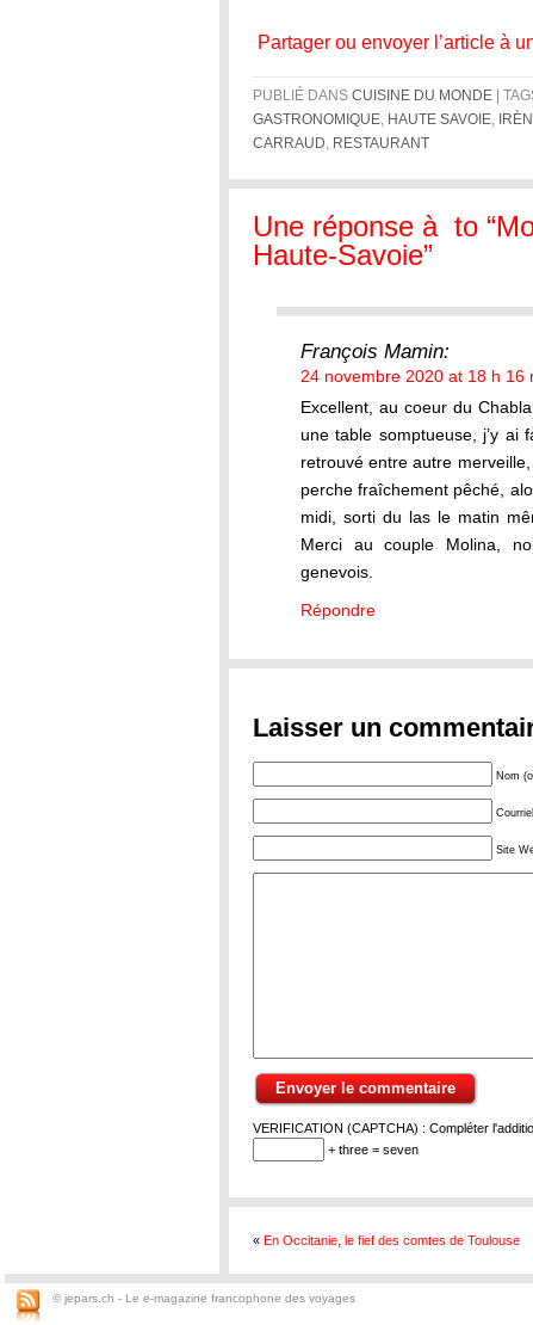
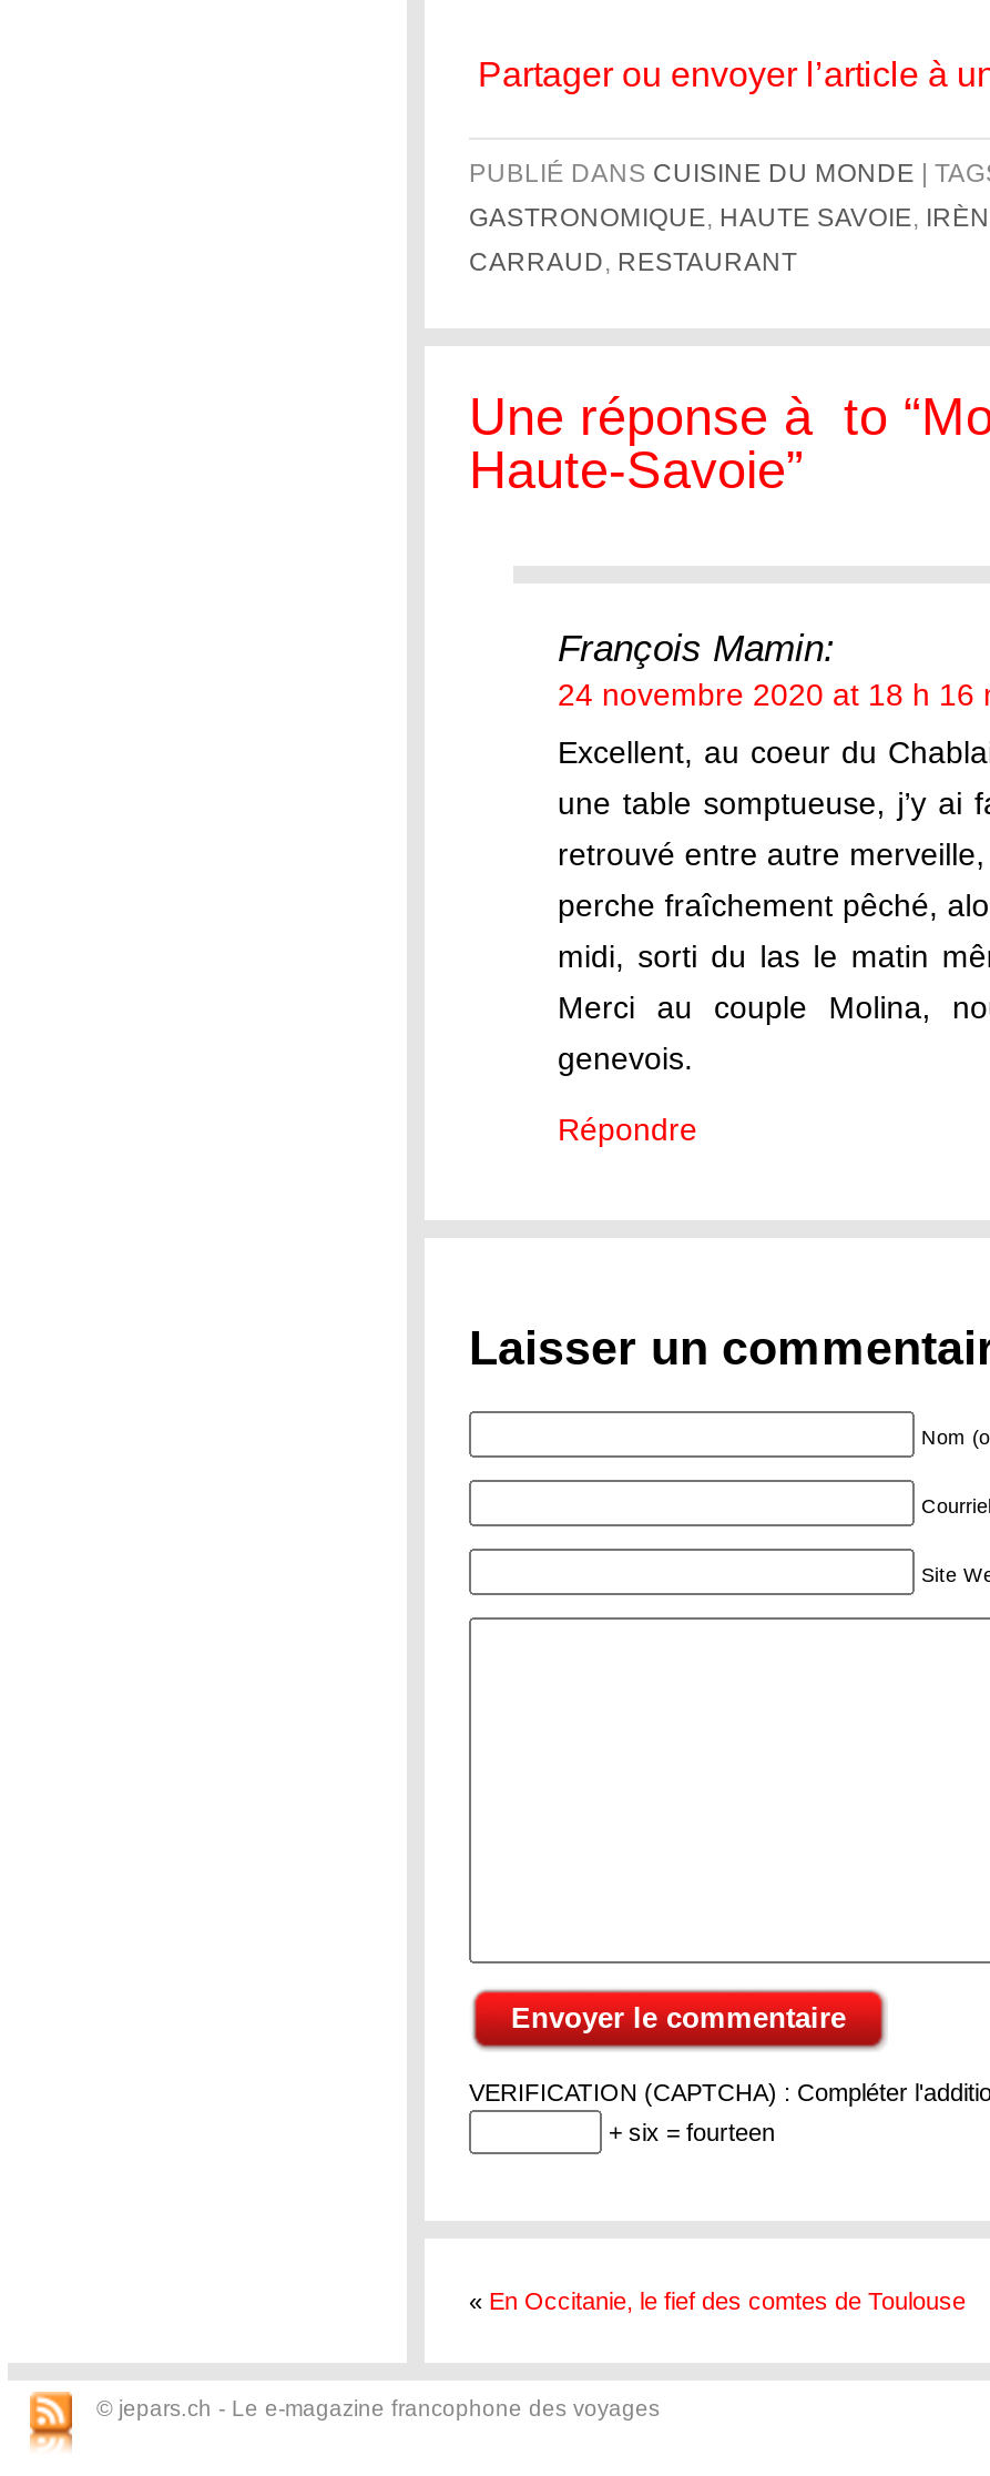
- + three = seven
+ + six = fourteen
